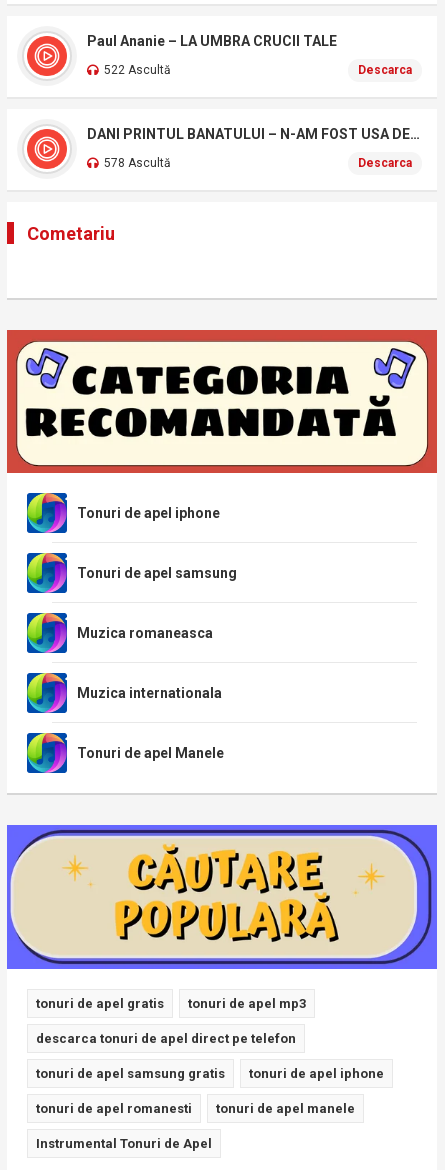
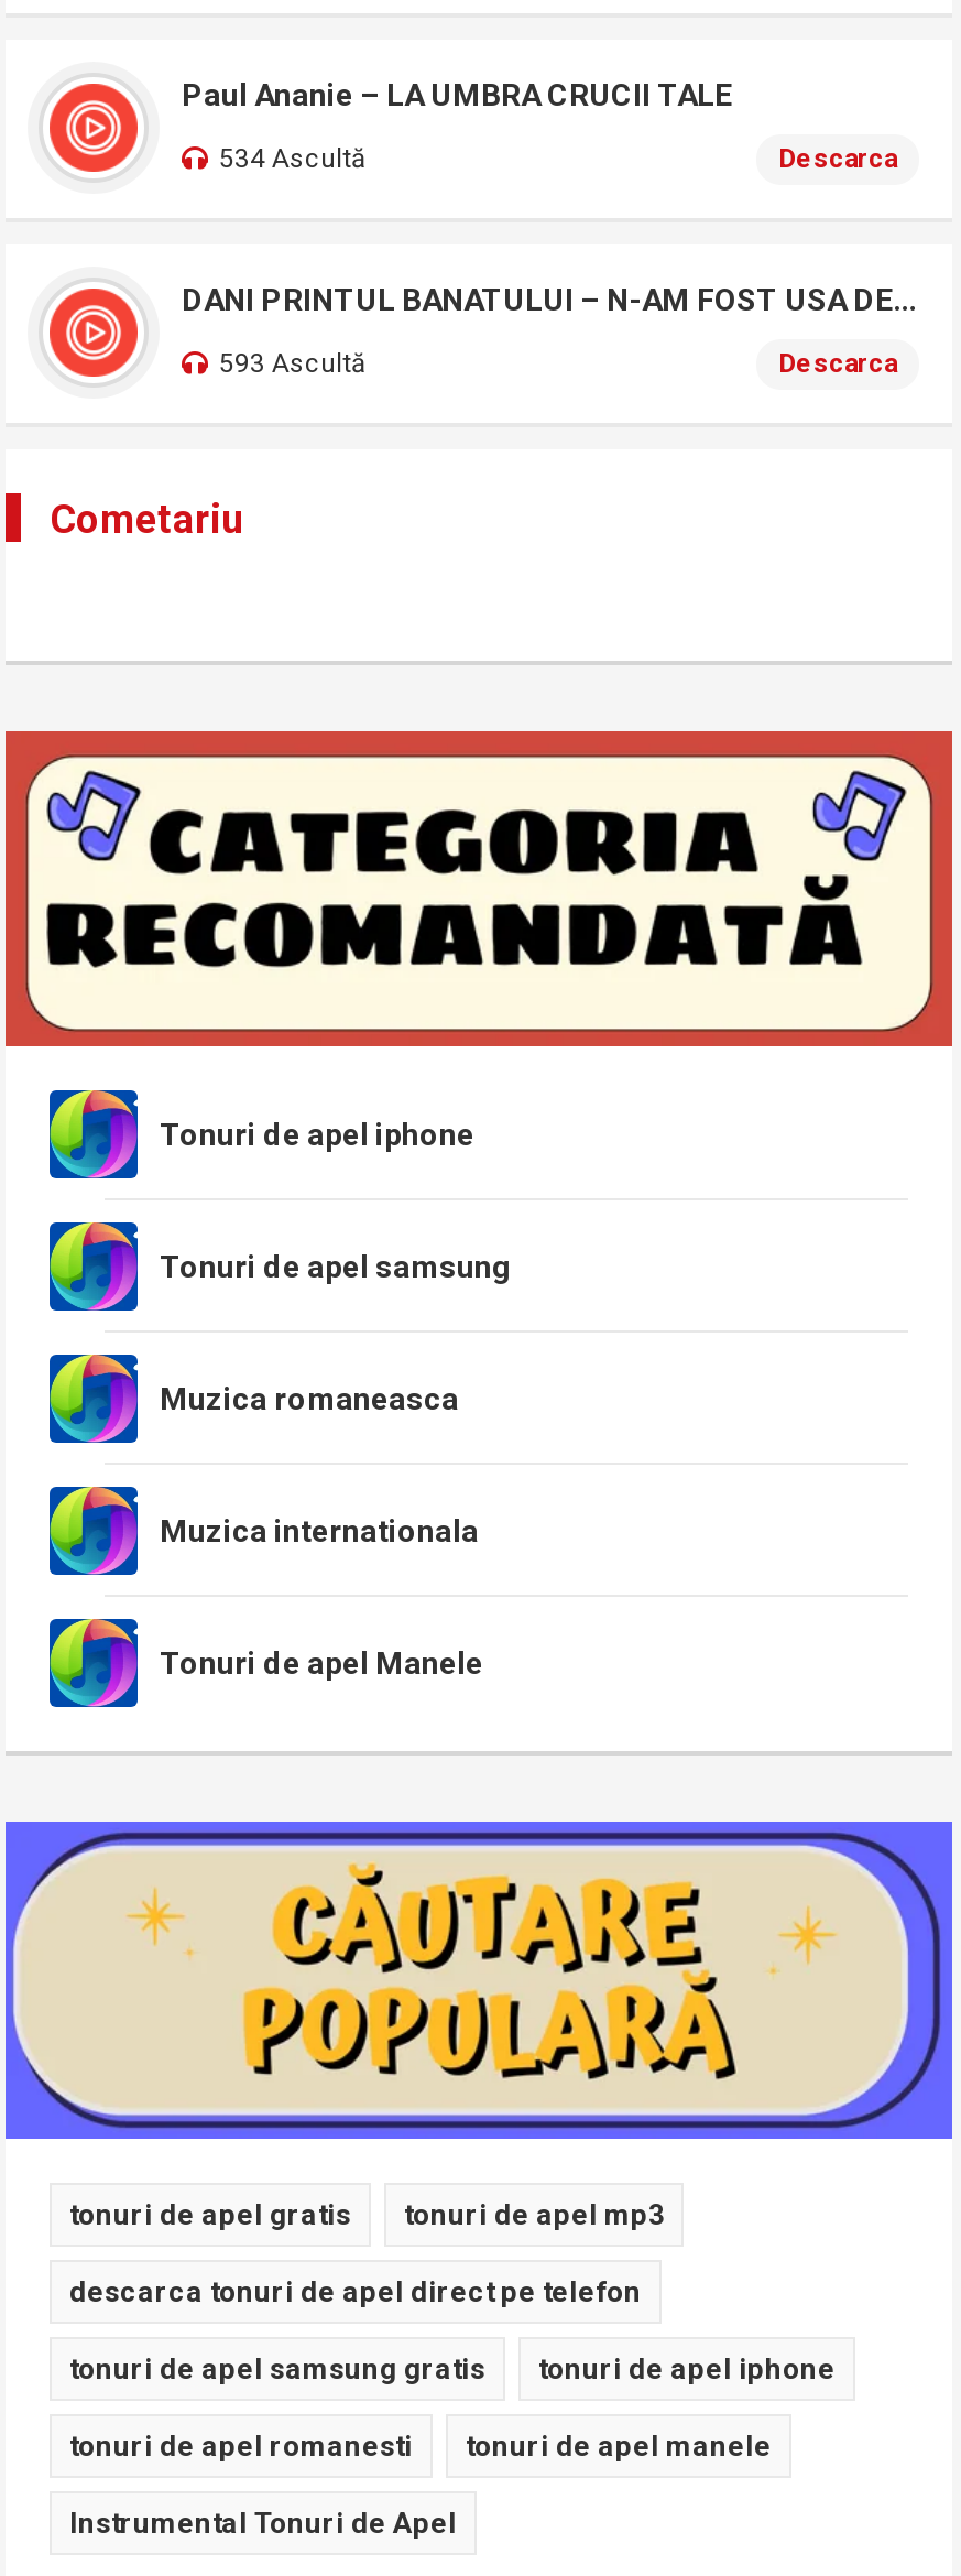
- 522 Ascultă
+ 534 Ascultă

- 578 Ascultă
+ 593 Ascultă
